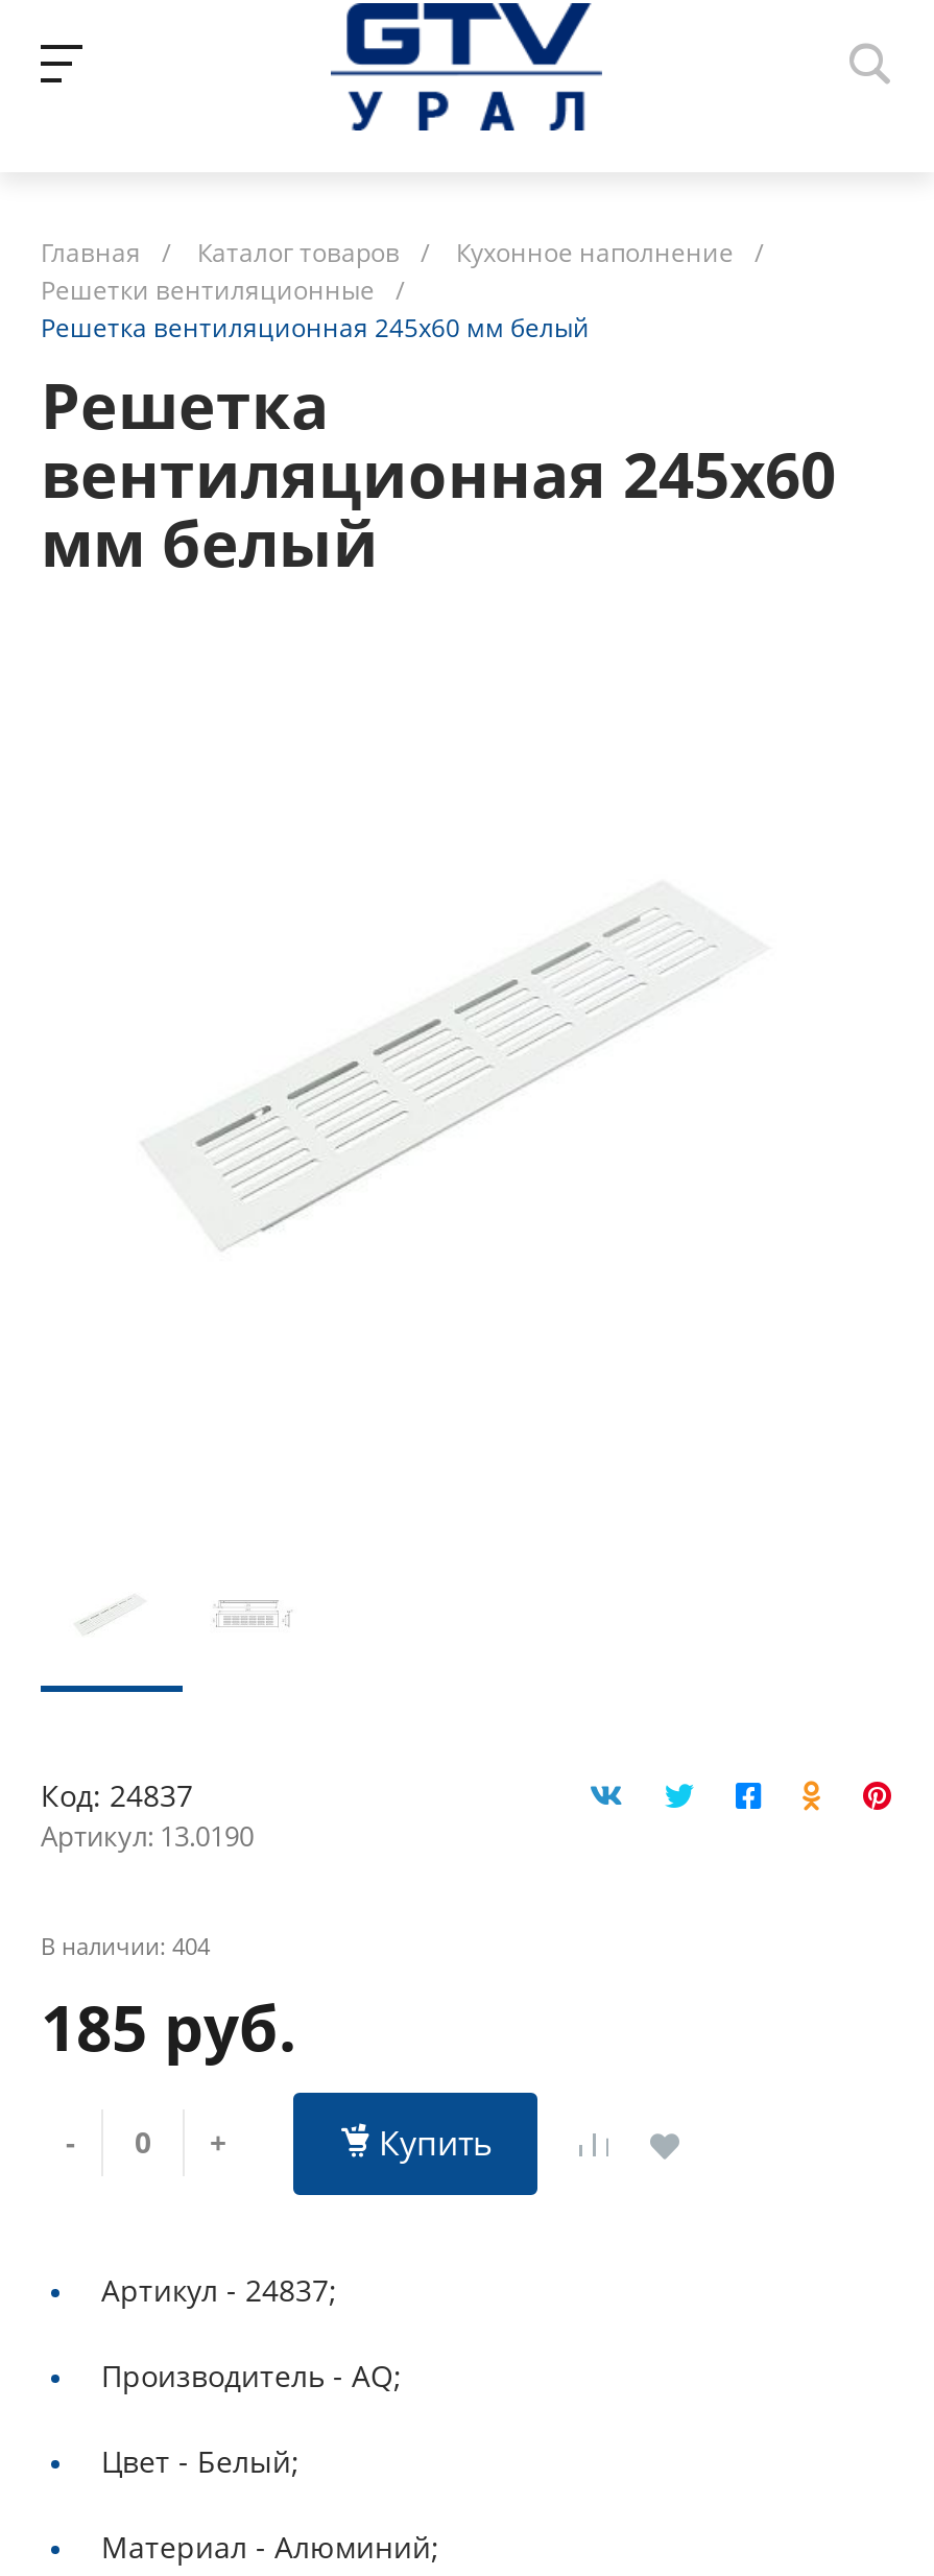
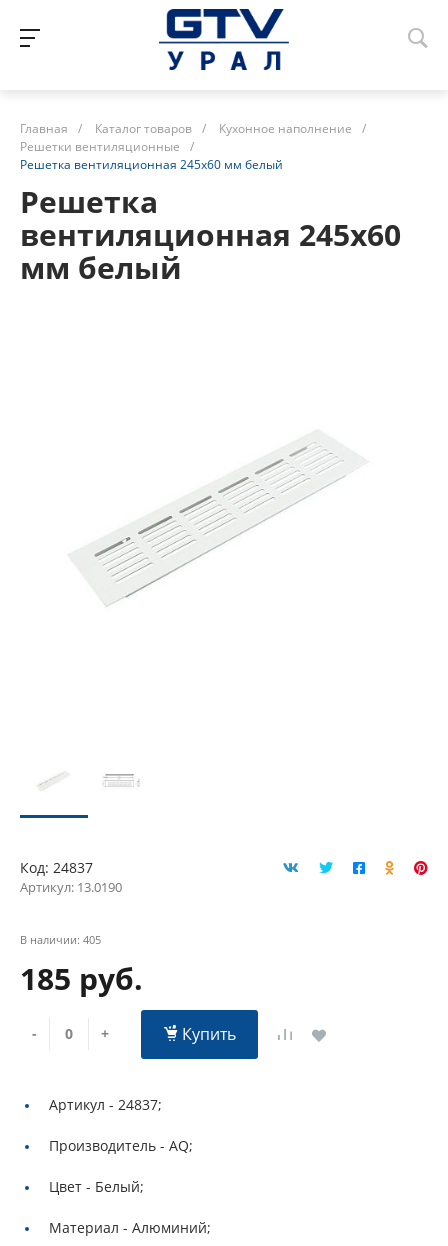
- В наличии: 404
+ В наличии: 405
